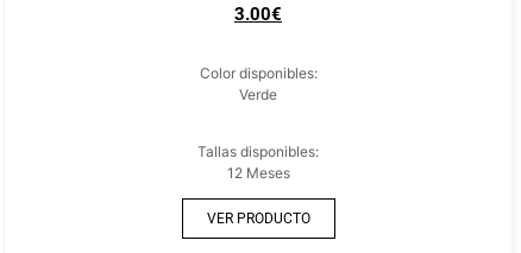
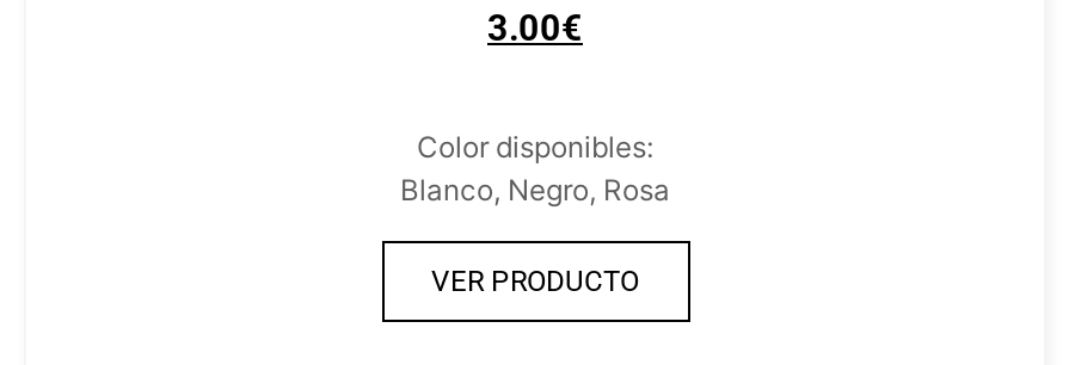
- Verde
- Tallas disponibles:
- 12 Meses
+ Blanco, Negro, Rosa
